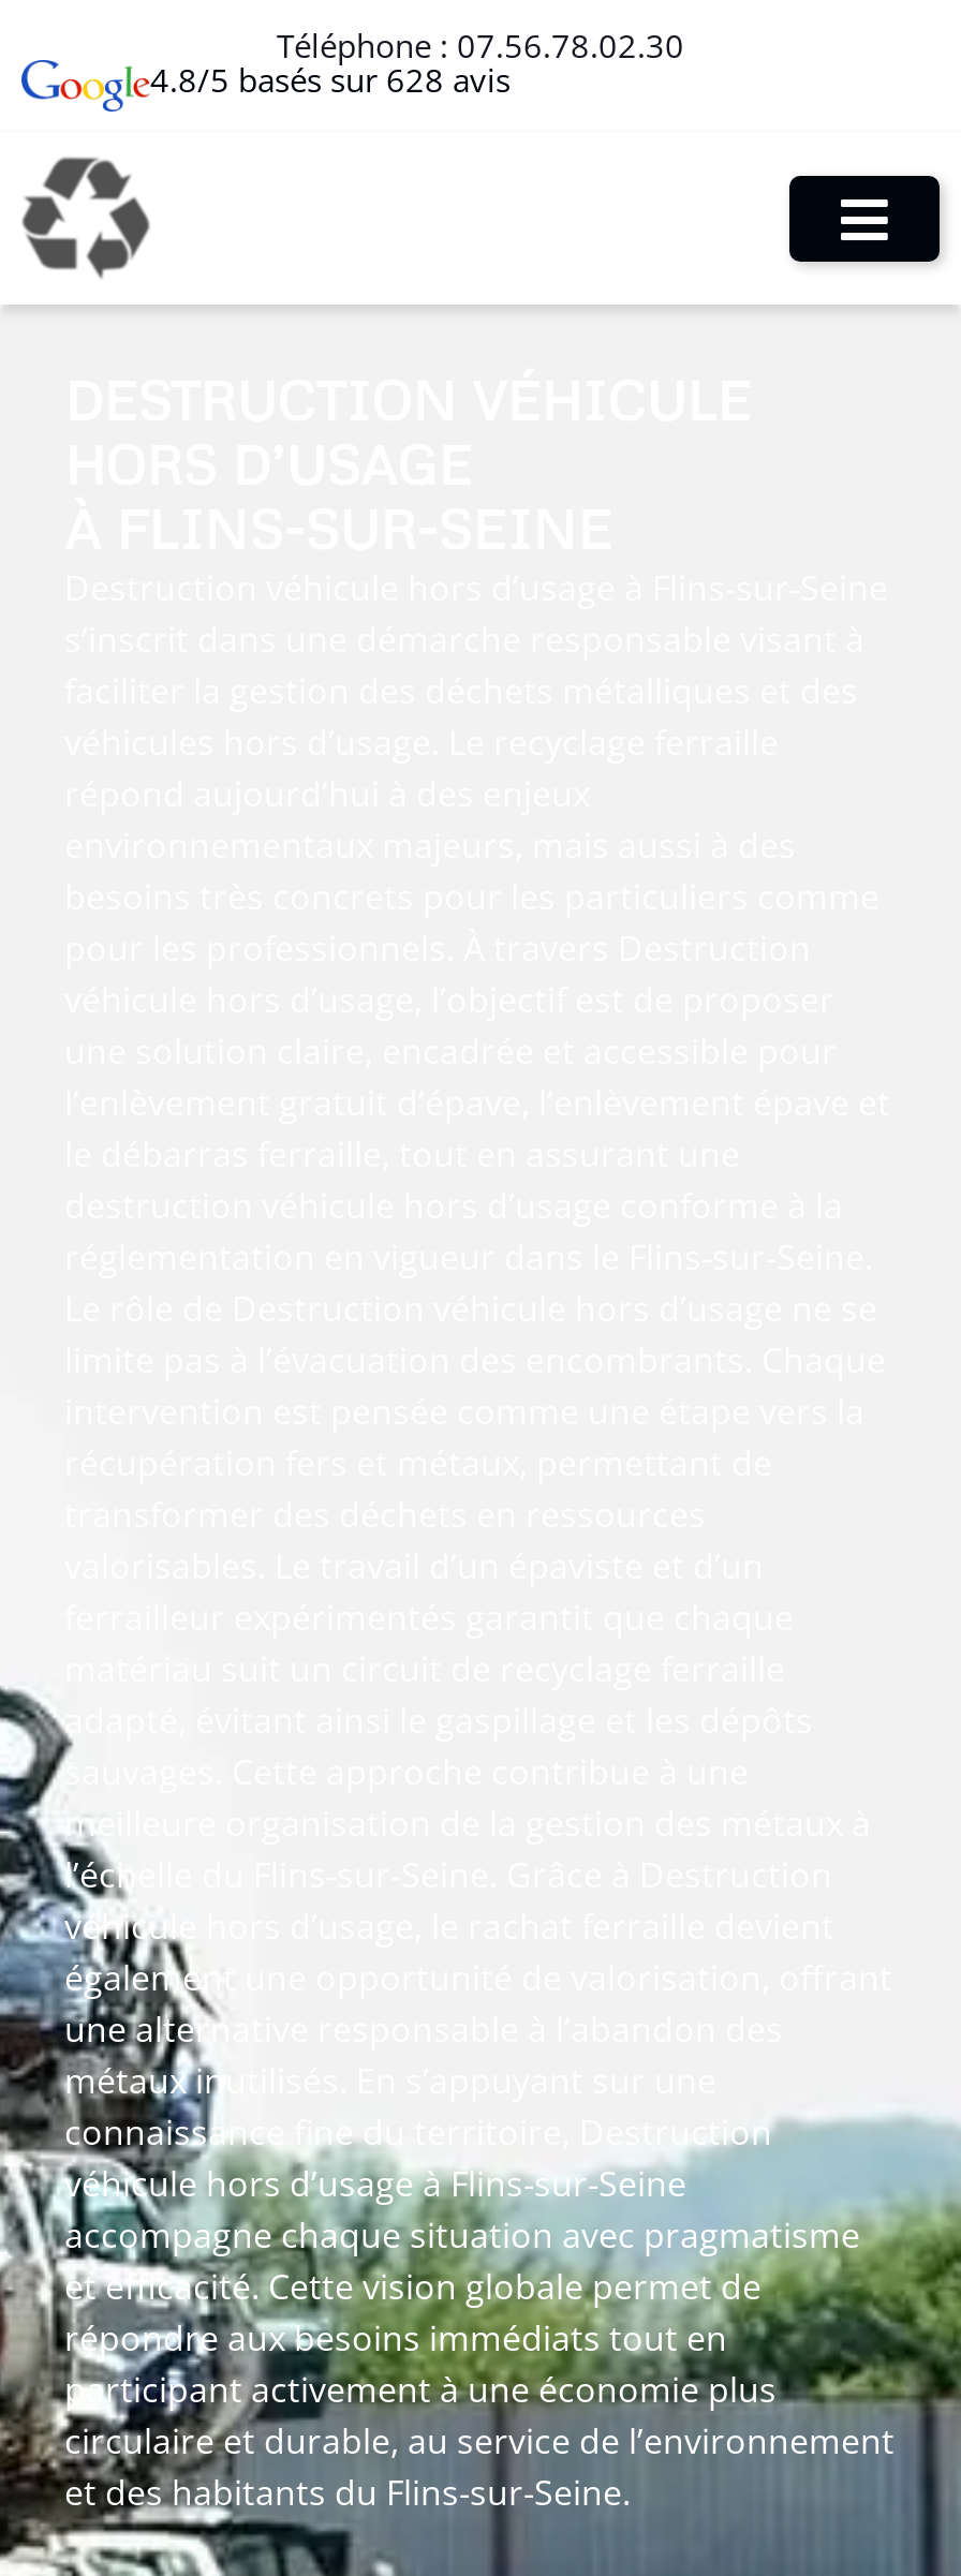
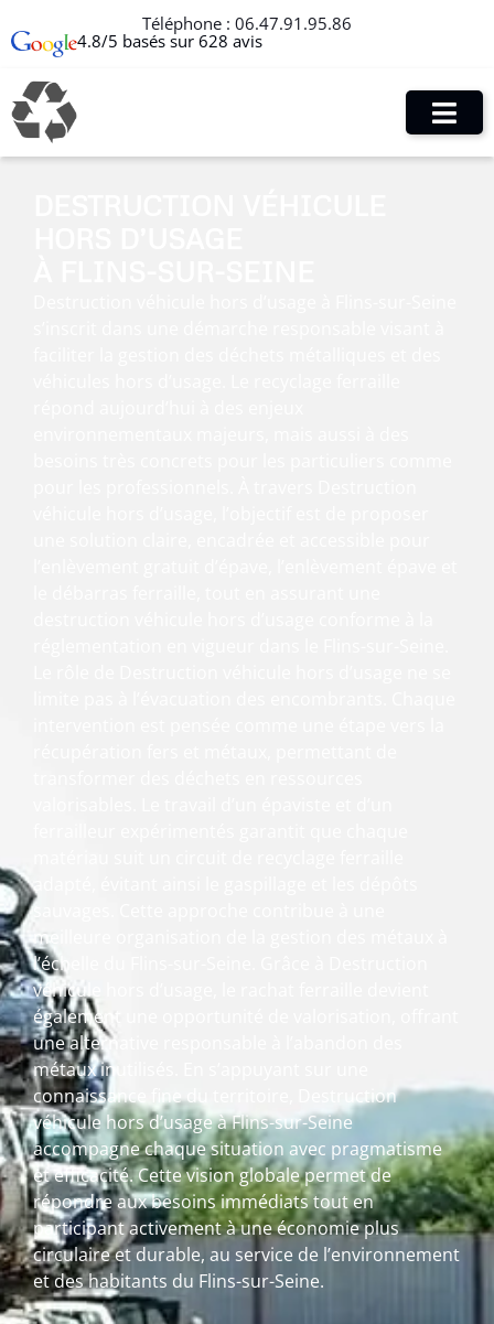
- Téléphone : 07.56.78.02.30
+ Téléphone : 06.47.91.95.86
